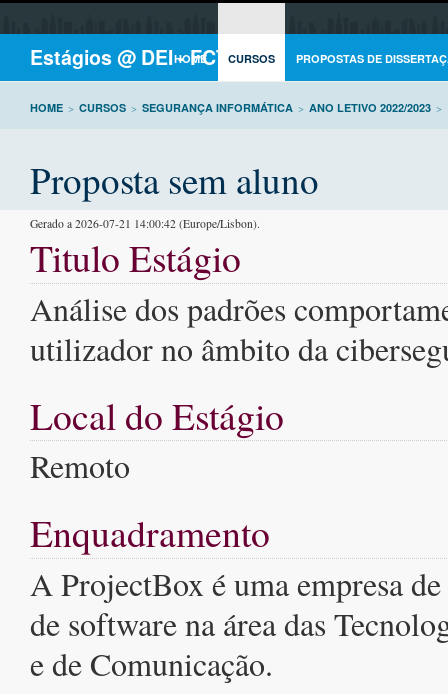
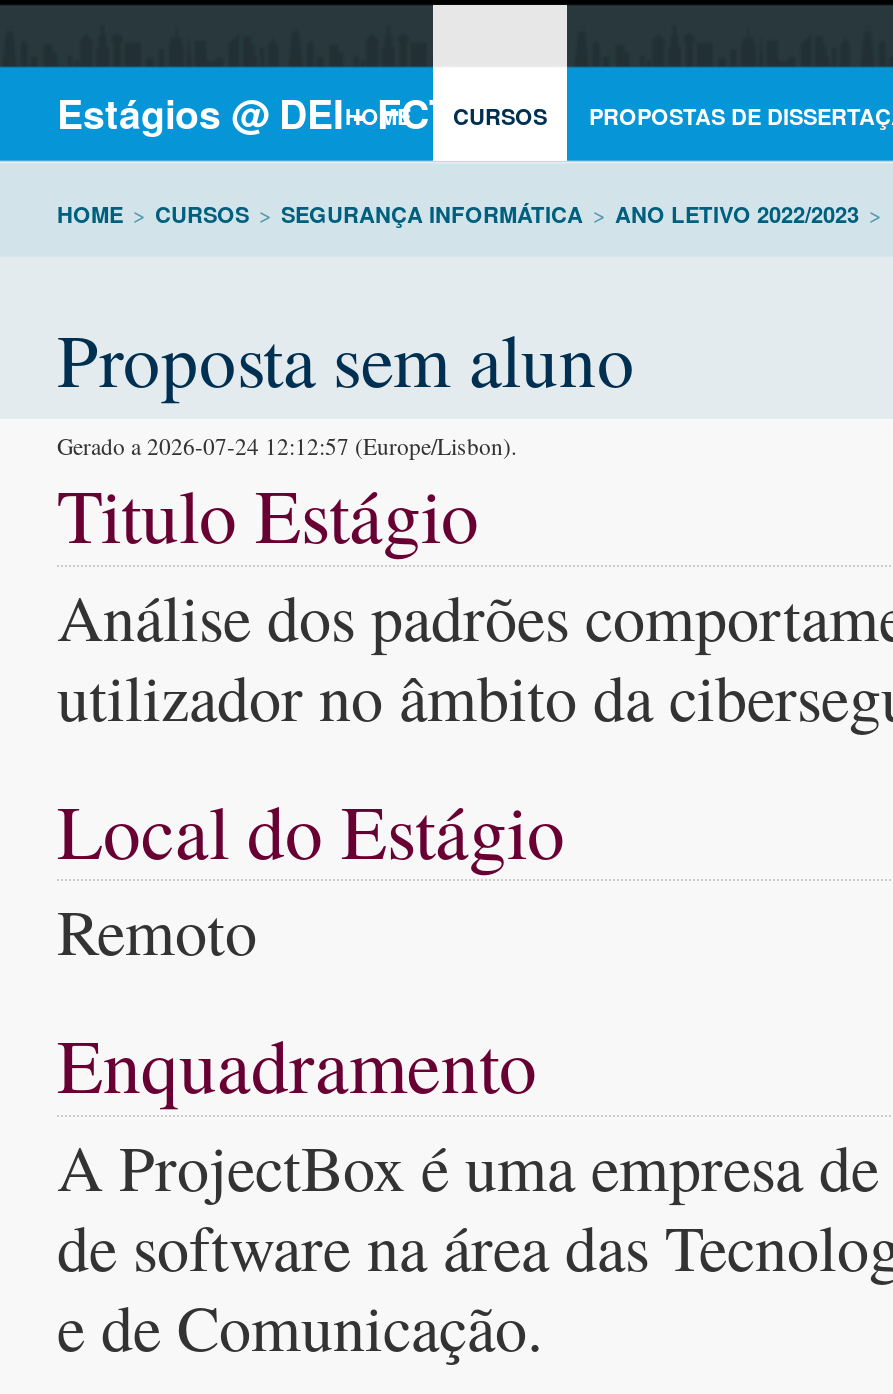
- Gerado a 2026-07-21 14:00:42 (Europe/Lisbon).
+ Gerado a 2026-07-24 12:12:57 (Europe/Lisbon).
